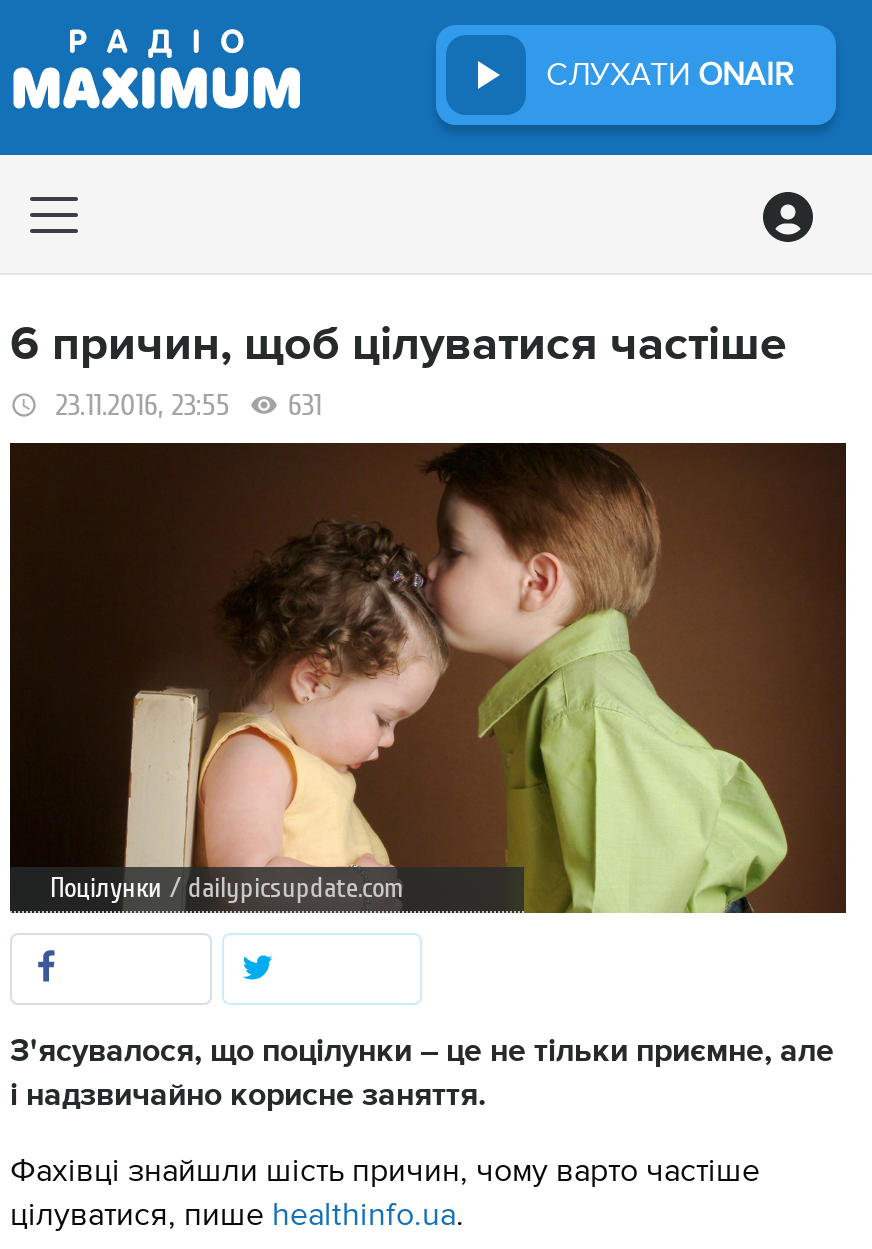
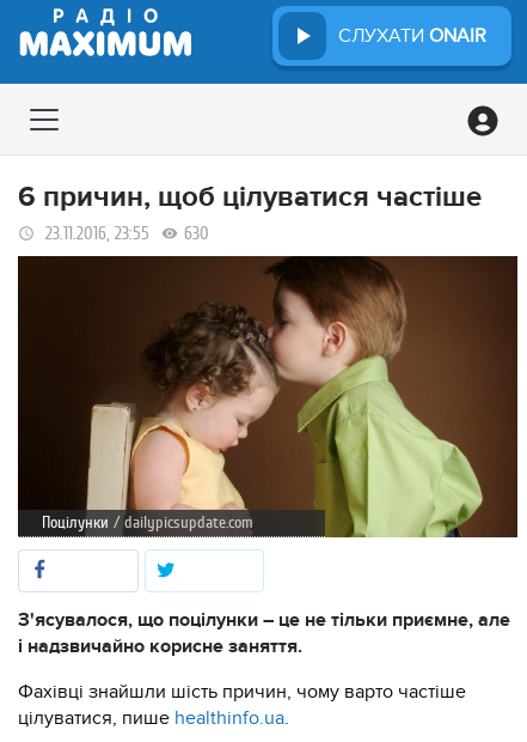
- 23.11.2016, 23:55 631
+ 23.11.2016, 23:55 630
